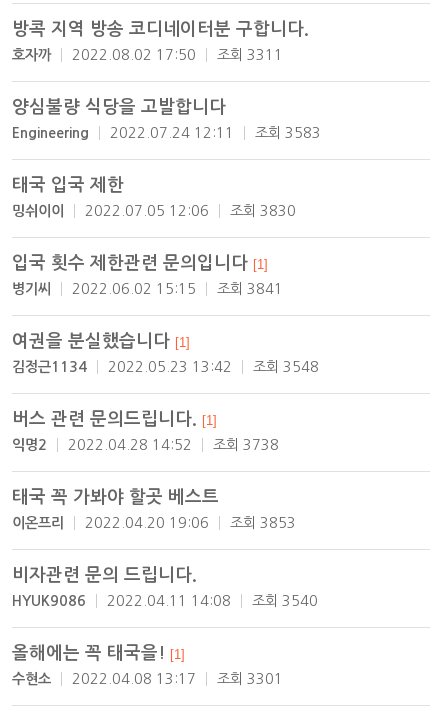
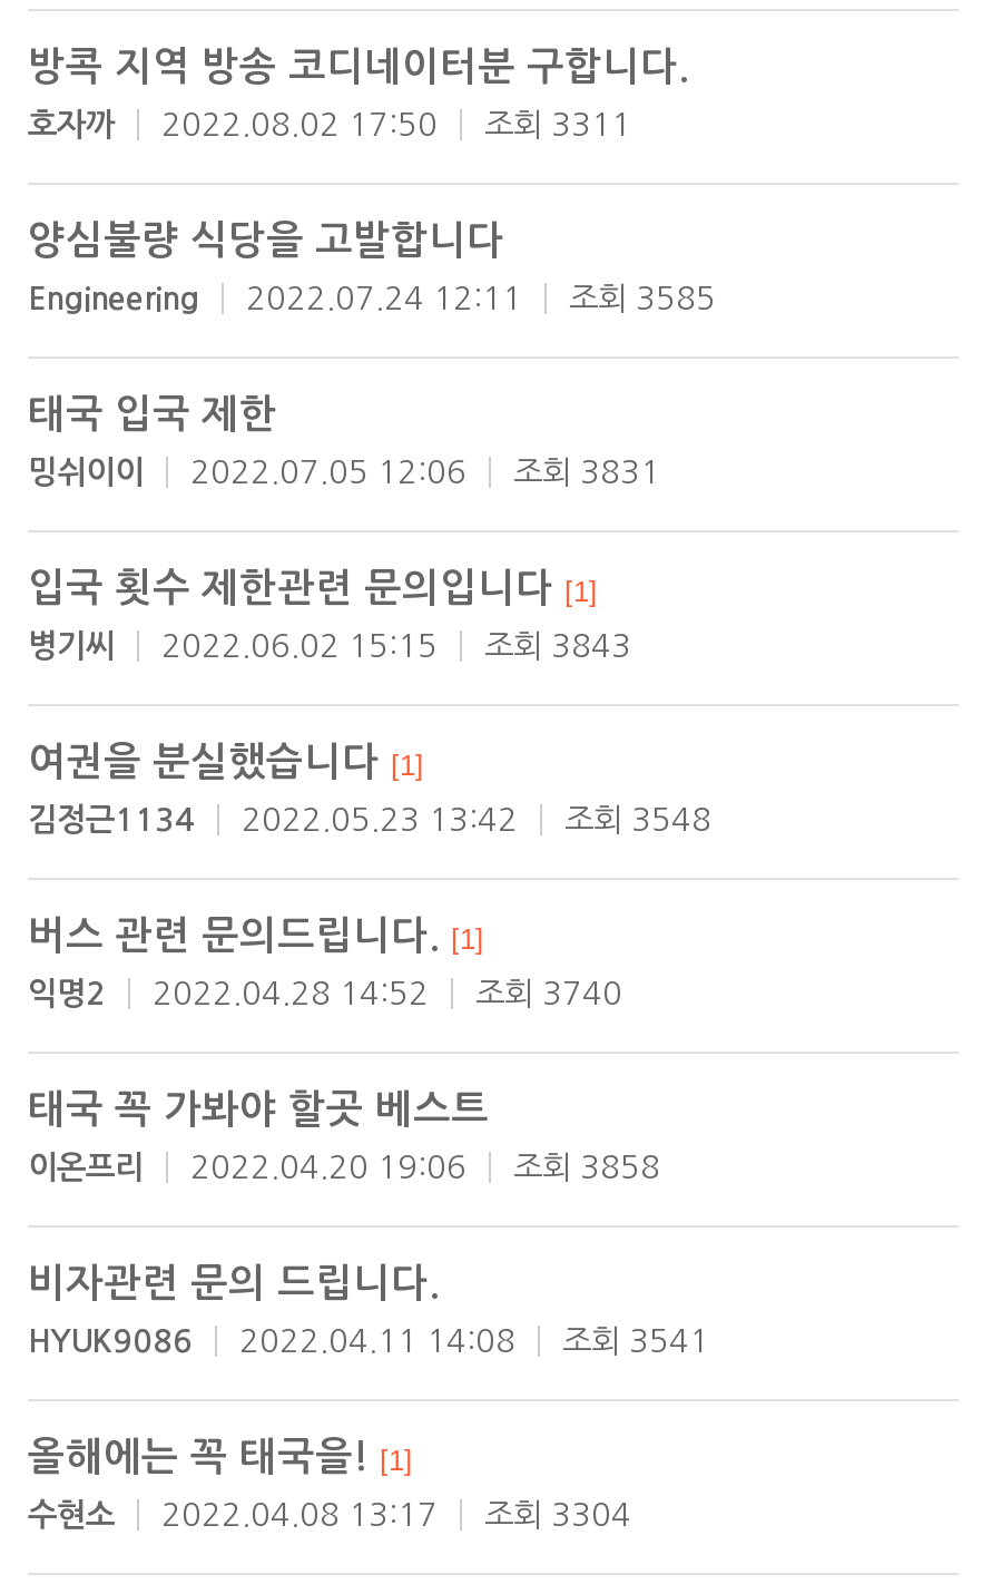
- Engineering 2022.07.24 12:11 조회 3583
+ Engineering 2022.07.24 12:11 조회 3585

- 밍쉬이이 2022.07.05 12:06 조회 3830
+ 밍쉬이이 2022.07.05 12:06 조회 3831

- 병기씨 2022.06.02 15:15 조회 3841
+ 병기씨 2022.06.02 15:15 조회 3843

- 익명2 2022.04.28 14:52 조회 3738
+ 익명2 2022.04.28 14:52 조회 3740

- 이온프리 2022.04.20 19:06 조회 3853
+ 이온프리 2022.04.20 19:06 조회 3858

- HYUK9086 2022.04.11 14:08 조회 3540
+ HYUK9086 2022.04.11 14:08 조회 3541

- 수현소 2022.04.08 13:17 조회 3301
+ 수현소 2022.04.08 13:17 조회 3304
